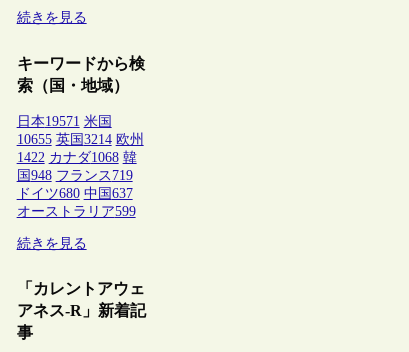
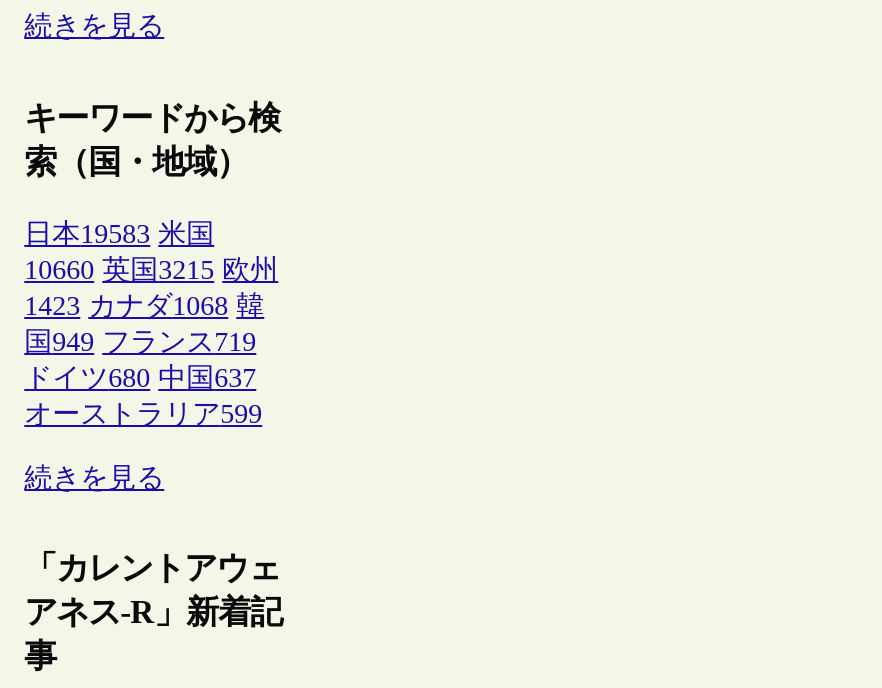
- 日本19571 米国
+ 日本19583 米国

- 10655 英国3214 欧州
+ 10660 英国3215 欧州

- 1422 カナダ1068 韓
+ 1423 カナダ1068 韓

- 国948 フランス719
+ 国949 フランス719
